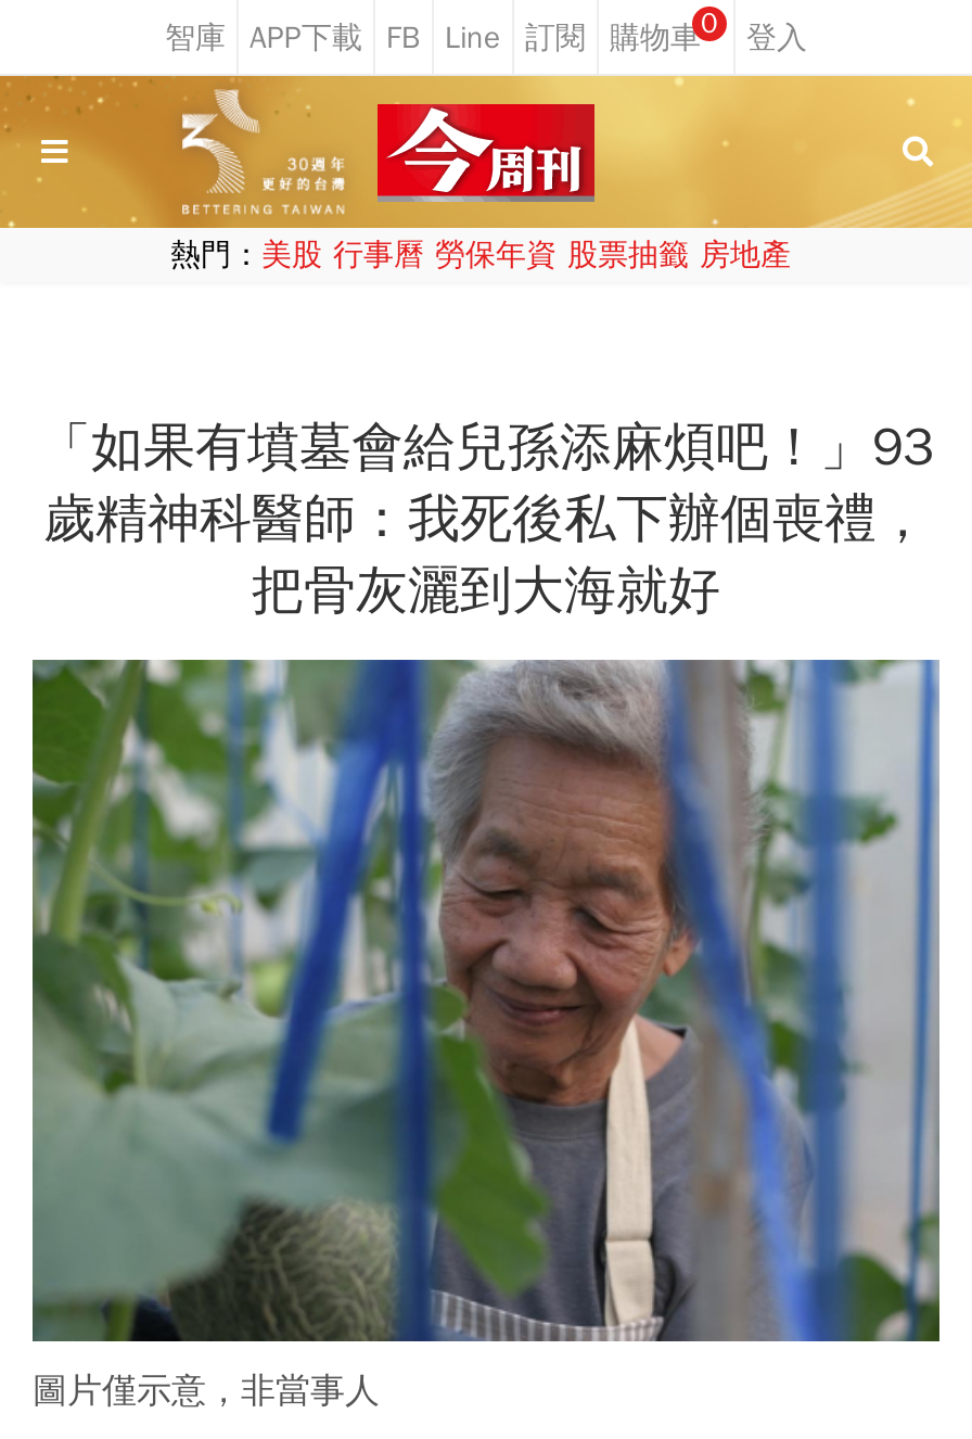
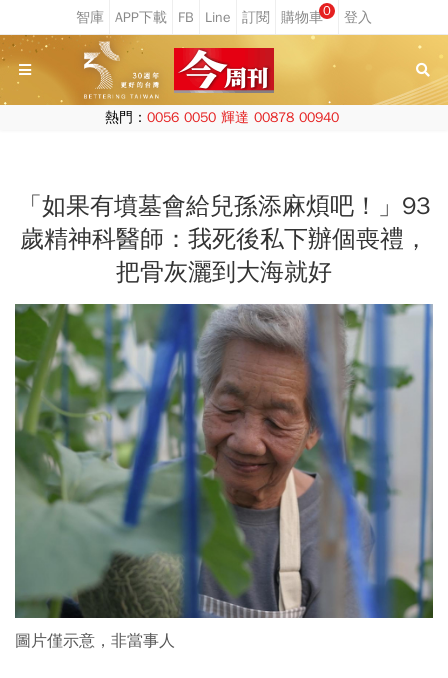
- 熱門：美股 行事曆 勞保年資 股票抽籤 房地產
+ 熱門：0056 0050 輝達 00878 00940
